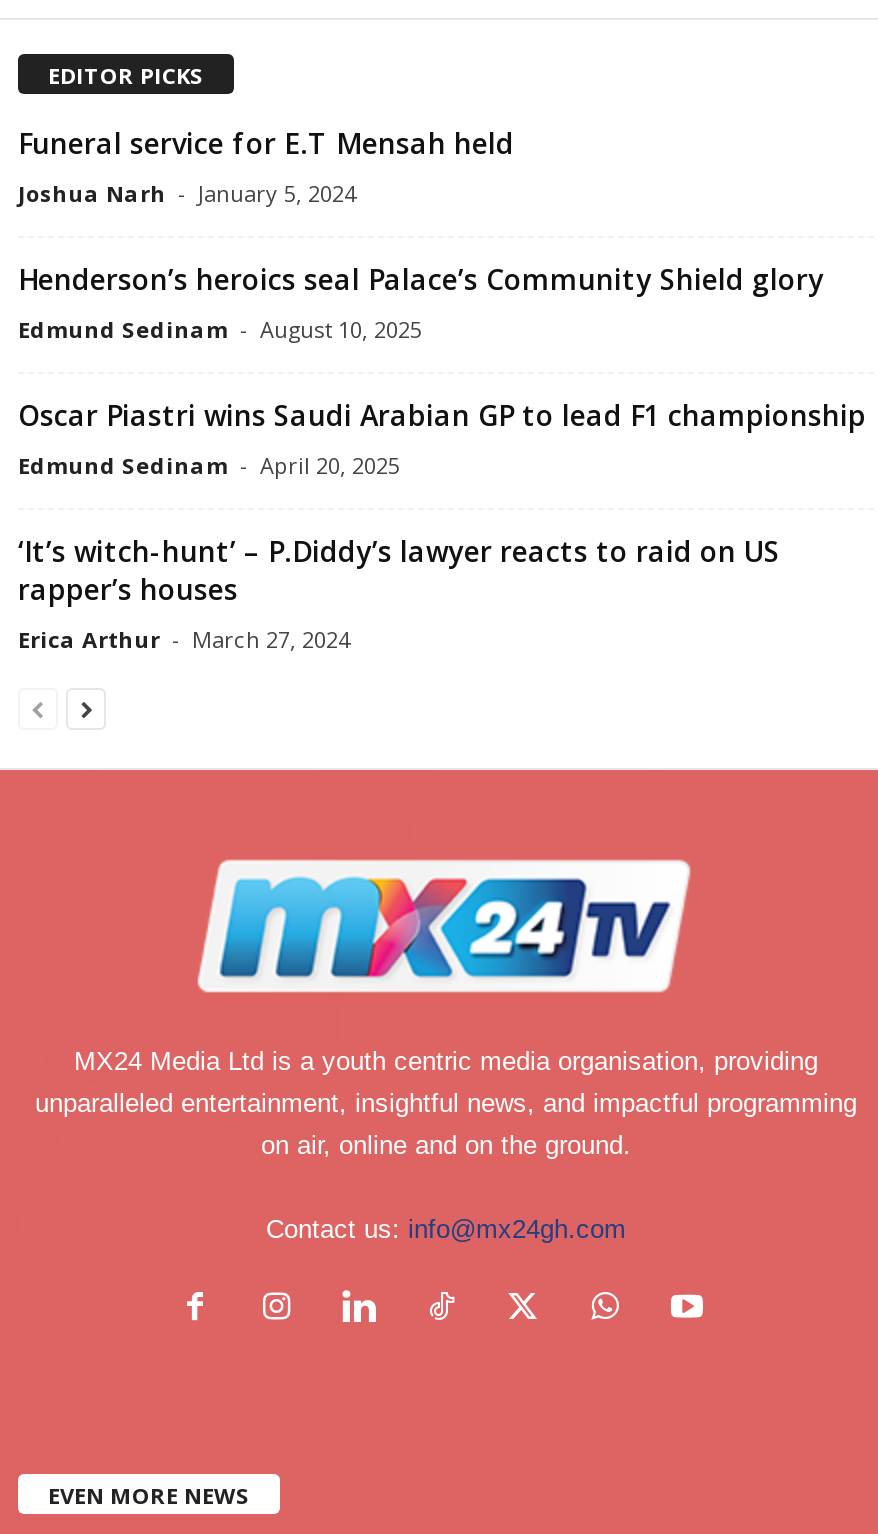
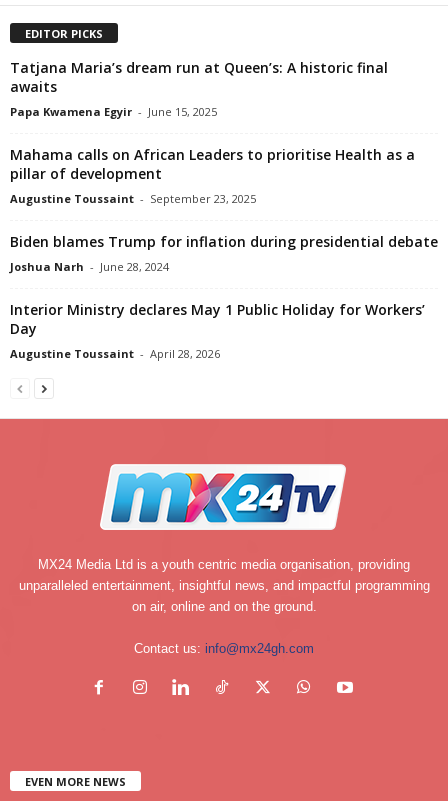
- Funeral service for E.T Mensah held
- Joshua Narh - January 5, 2024
+ Tatjana Maria’s dream run at Queen’s: A historic final
+ awaits
+ Papa Kwamena Egyir - June 15, 2025

- Henderson’s heroics seal Palace’s Community Shield glory
- Edmund Sedinam - August 10, 2025
+ Mahama calls on African Leaders to prioritise Health as a
+ pillar of development
+ Augustine Toussaint - September 23, 2025

- Oscar Piastri wins Saudi Arabian GP to lead F1 championship
- Edmund Sedinam - April 20, 2025
+ Biden blames Trump for inflation during presidential debate
+ Joshua Narh - June 28, 2024

- ‘It’s witch-hunt’ – P.Diddy’s lawyer reacts to raid on US
- rapper’s houses
- Erica Arthur - March 27, 2024
+ Interior Ministry declares May 1 Public Holiday for Workers’
+ Day
+ Augustine Toussaint - April 28, 2026
